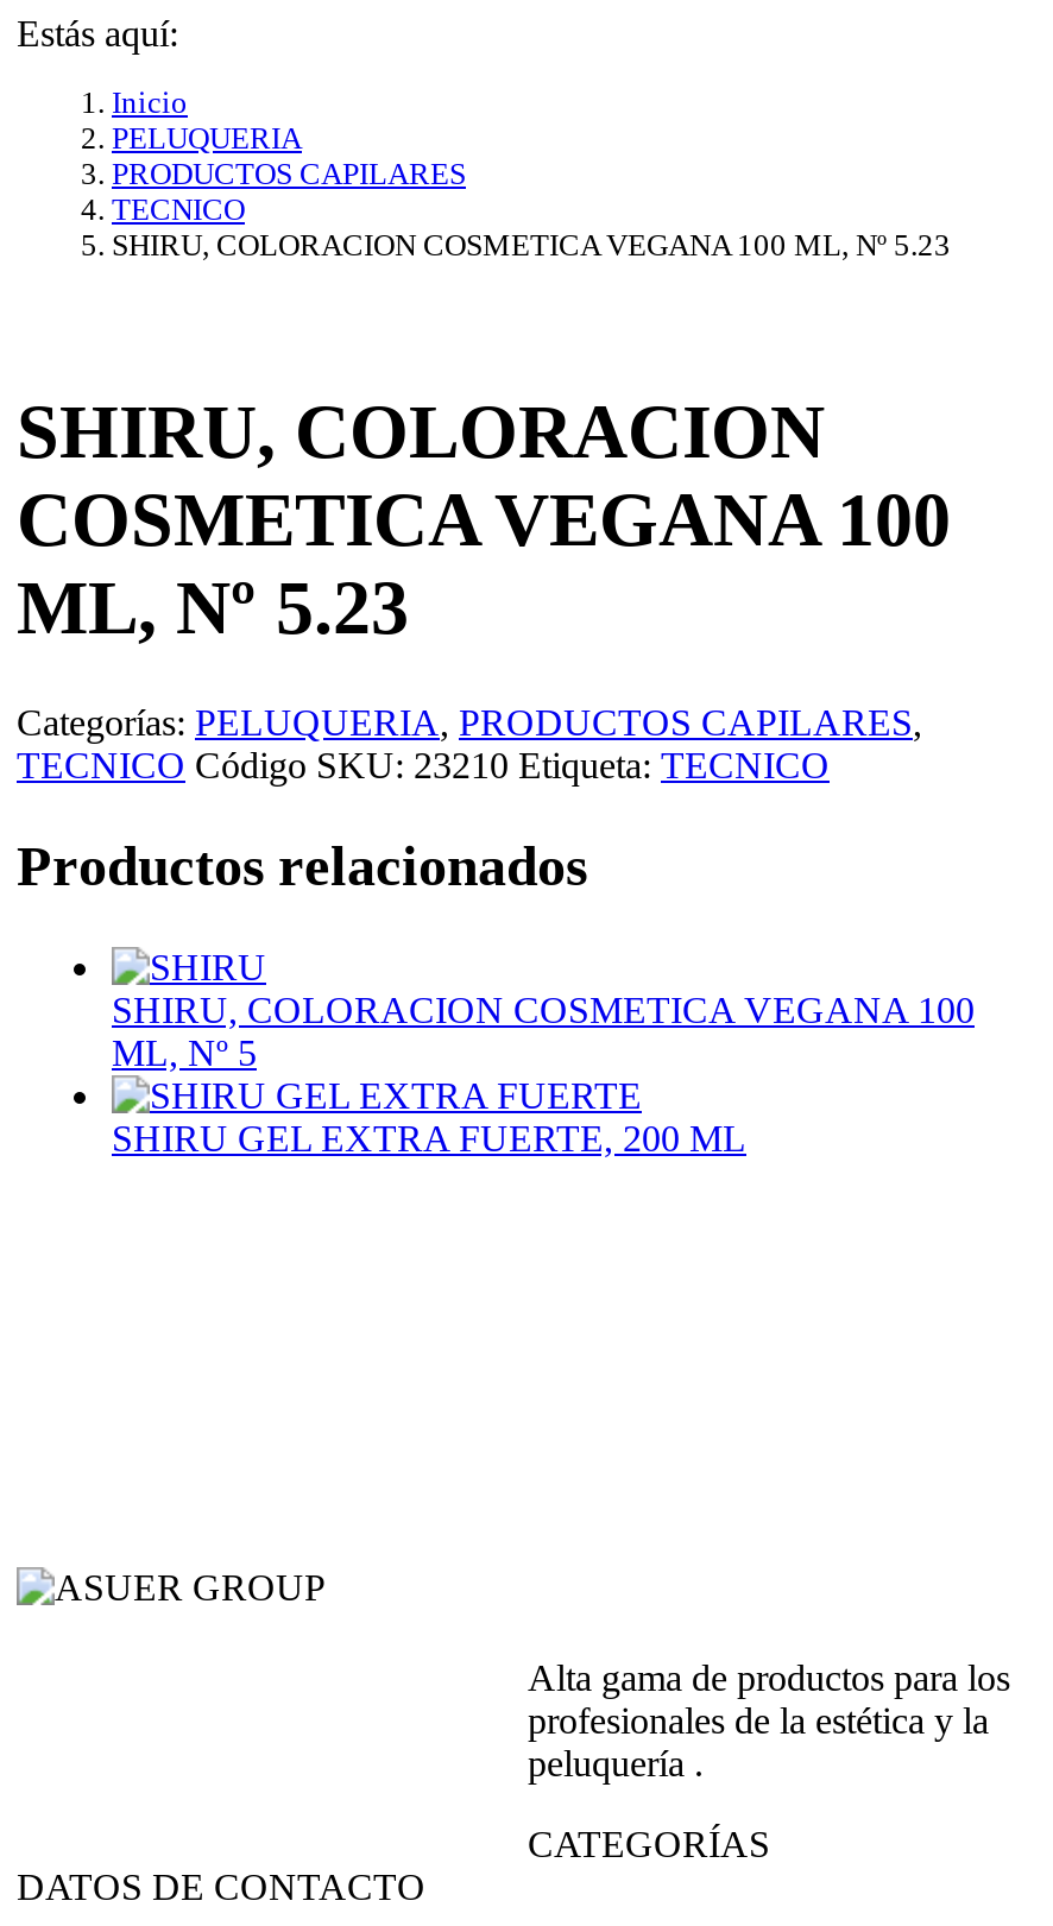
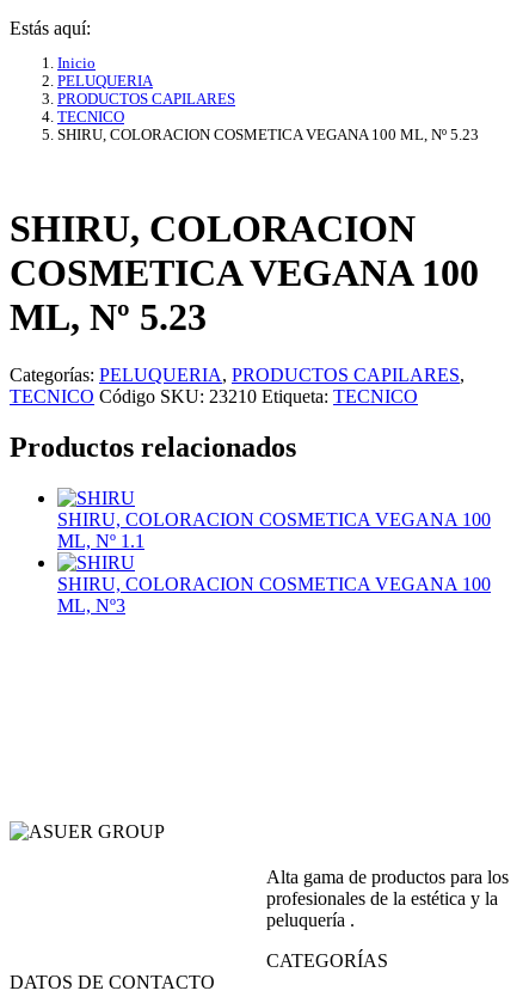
- ML, Nº 5
+ ML, Nº 1.1

- SHIRU GEL EXTRA FUERTE, 200 ML
+ SHIRU, COLORACION COSMETICA VEGANA 100
+ ML, Nº3
